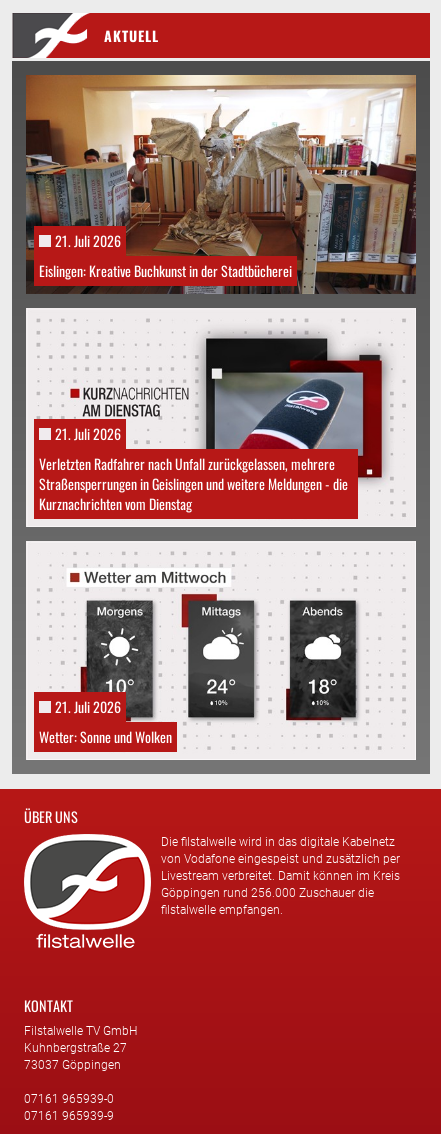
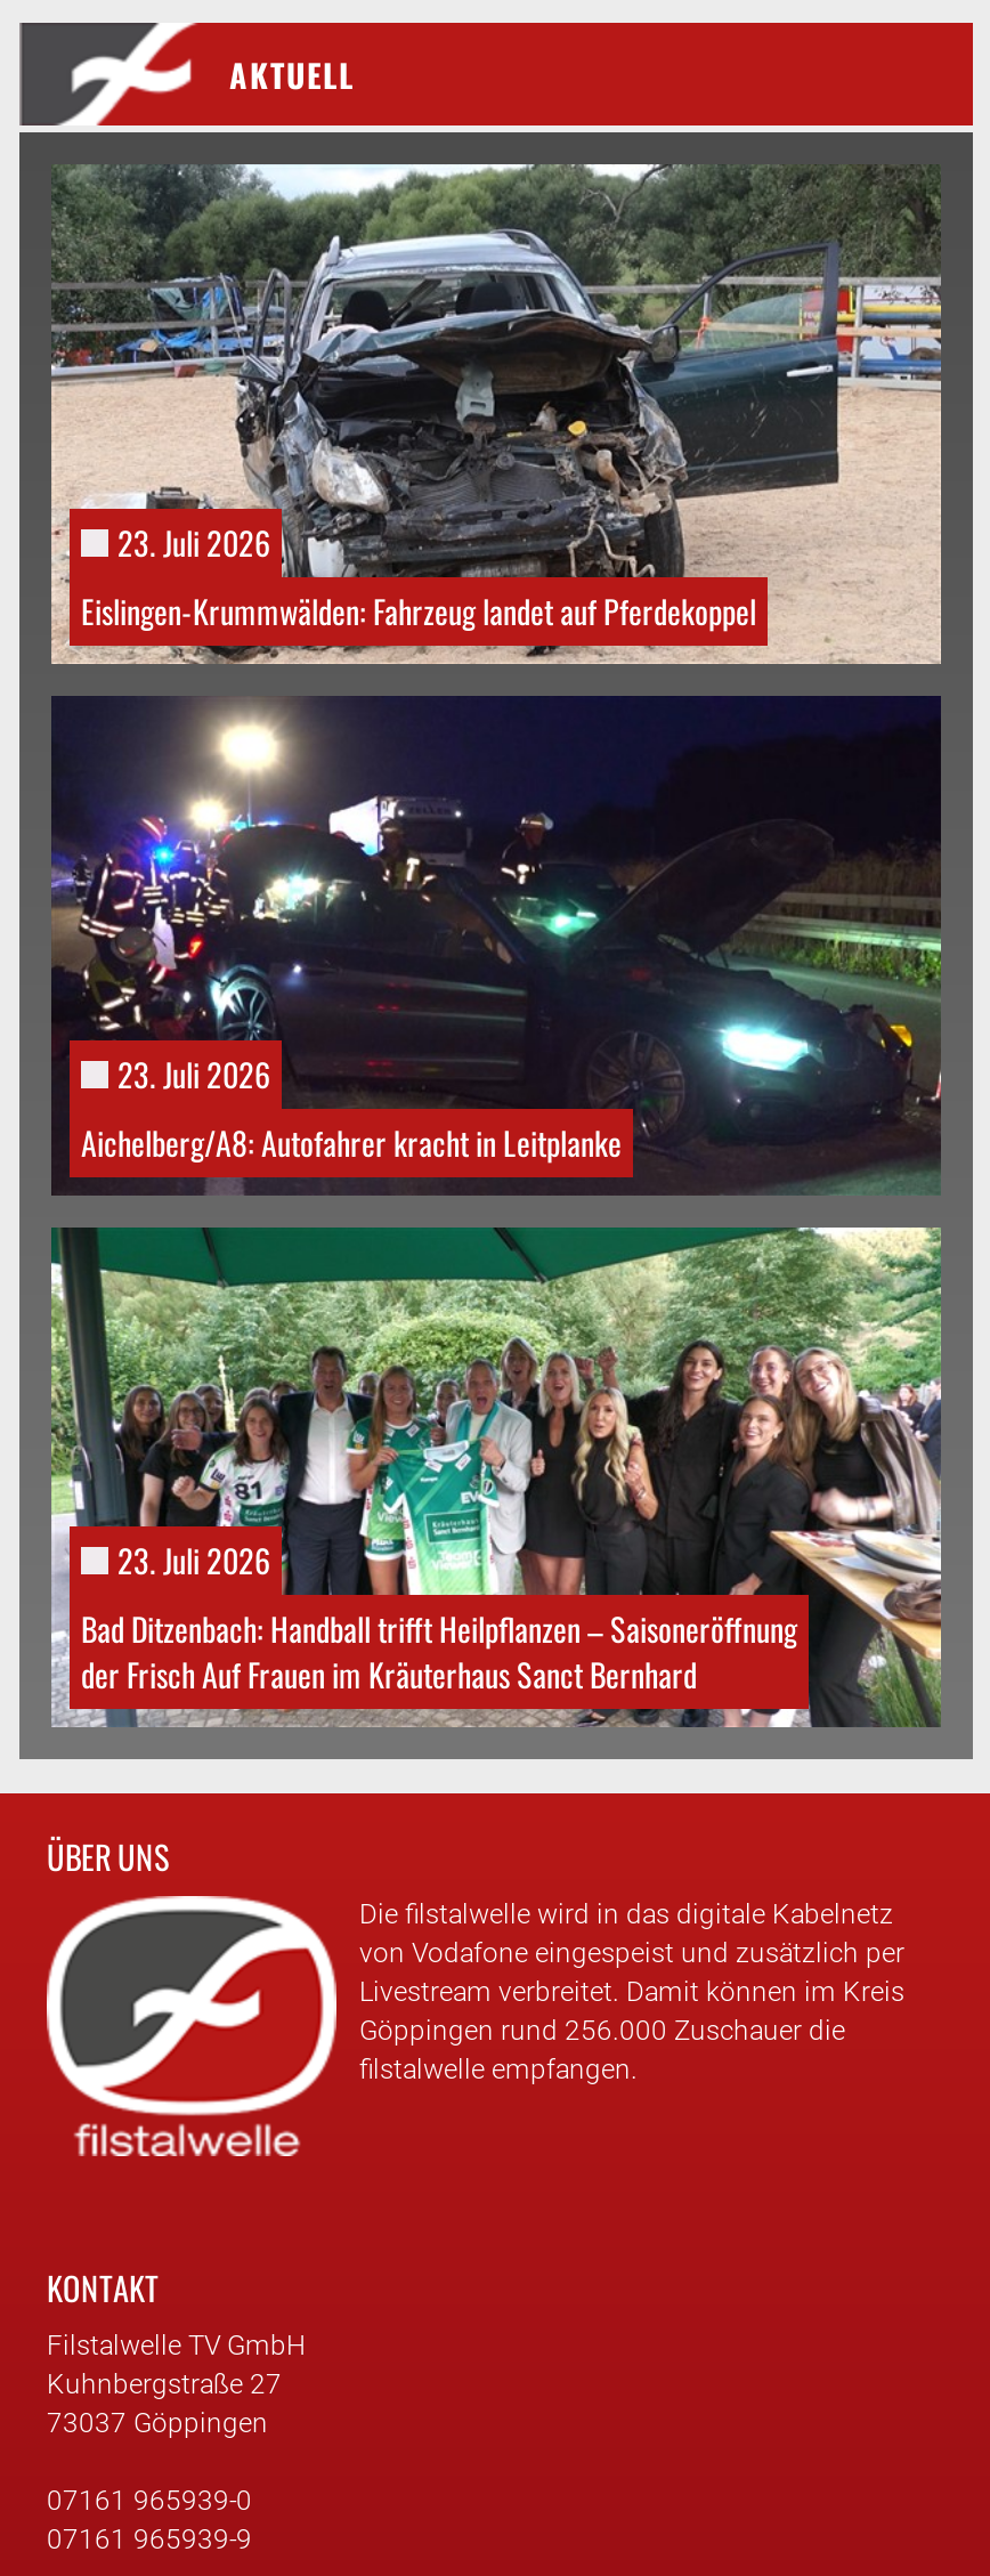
- [image]
- 21. Juli 2026
- Eislingen: Kreative Buchkunst in der Stadtbücherei
+ [image]
+ 23. Juli 2026
+ Eislingen-Krummwälden: Fahrzeug landet auf Pferdekoppel

- [image]
- 21. Juli 2026
- Verletzten Radfahrer nach Unfall zurückgelassen, mehrere
- Straßensperrungen in Geislingen und weitere Meldungen - die
- Kurznachrichten vom Dienstag
+ [image]
+ 23. Juli 2026
+ Aichelberg/A8: Autofahrer kracht in Leitplanke

- [image]
- 21. Juli 2026
- Wetter: Sonne und Wolken
+ [image]
+ 23. Juli 2026
+ Bad Ditzenbach: Handball trifft Heilpflanzen – Saisoneröffnung
+ der Frisch Auf Frauen im Kräuterhaus Sanct Bernhard
